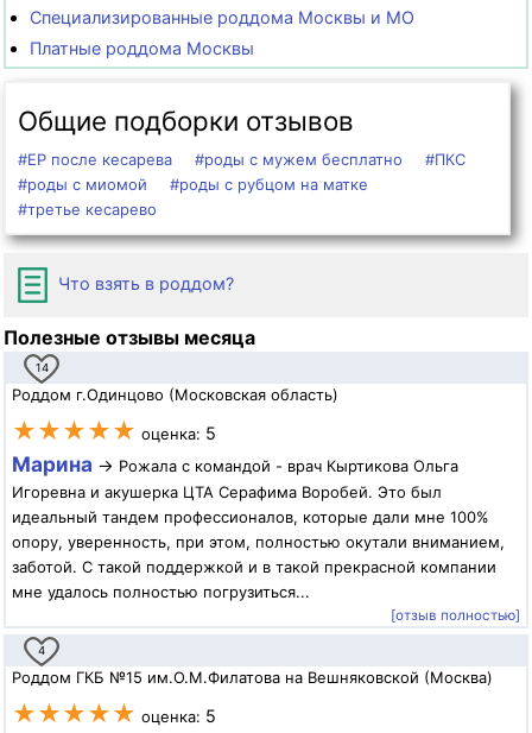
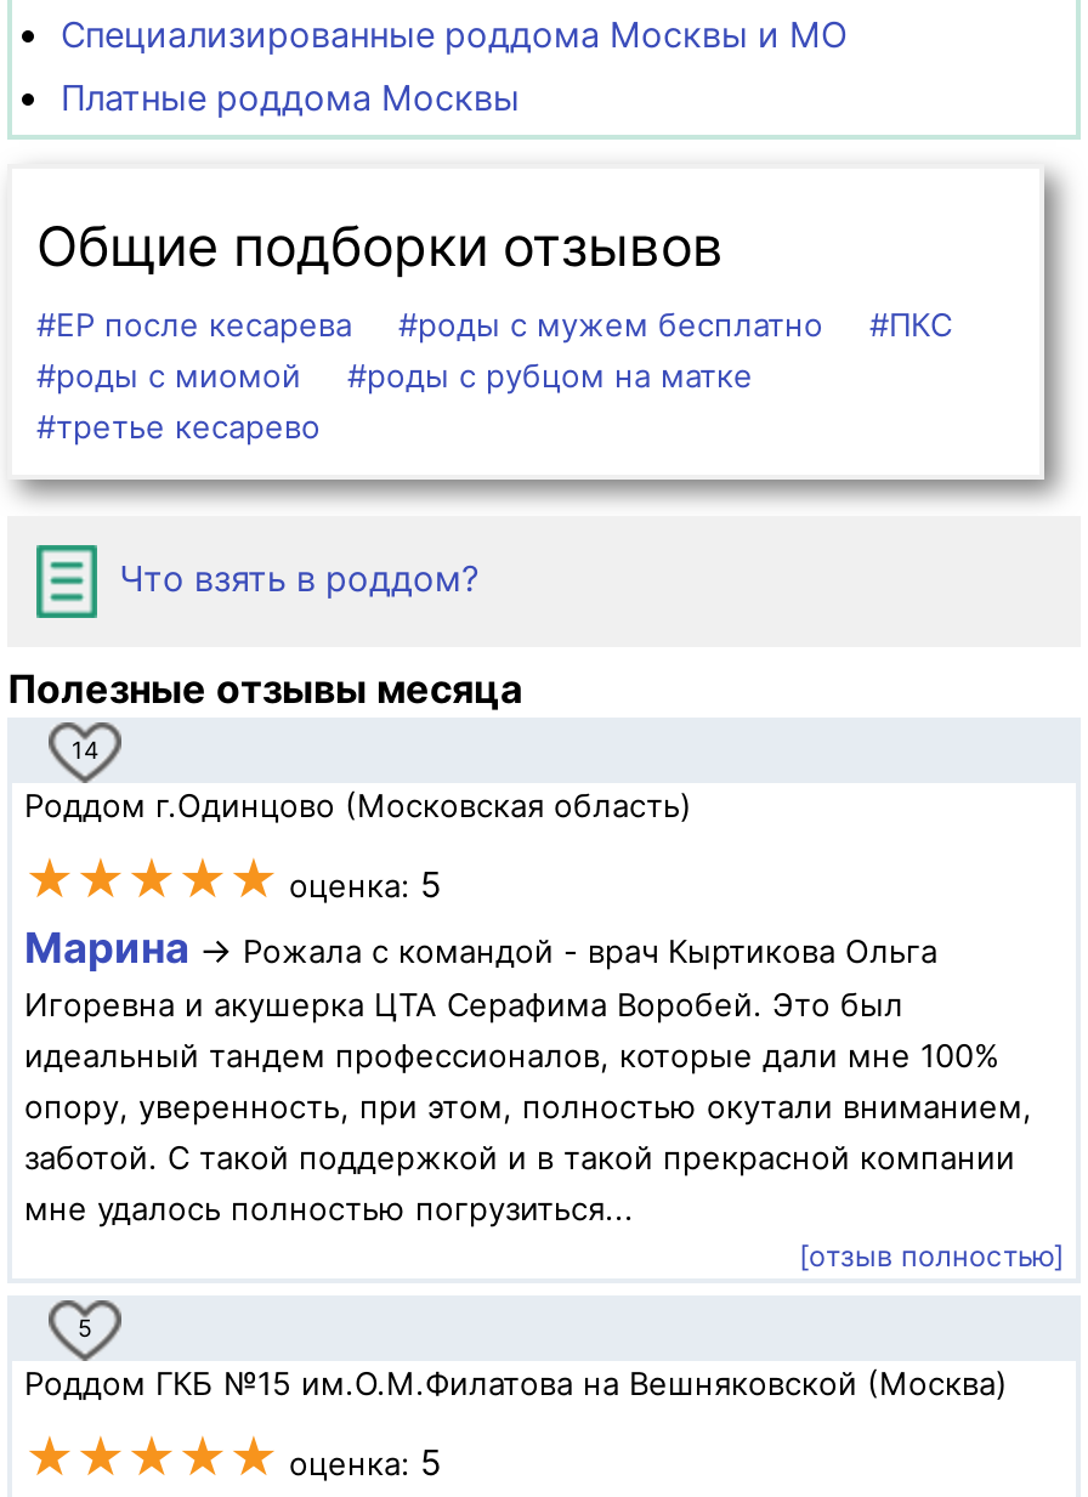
- 4
+ 5
